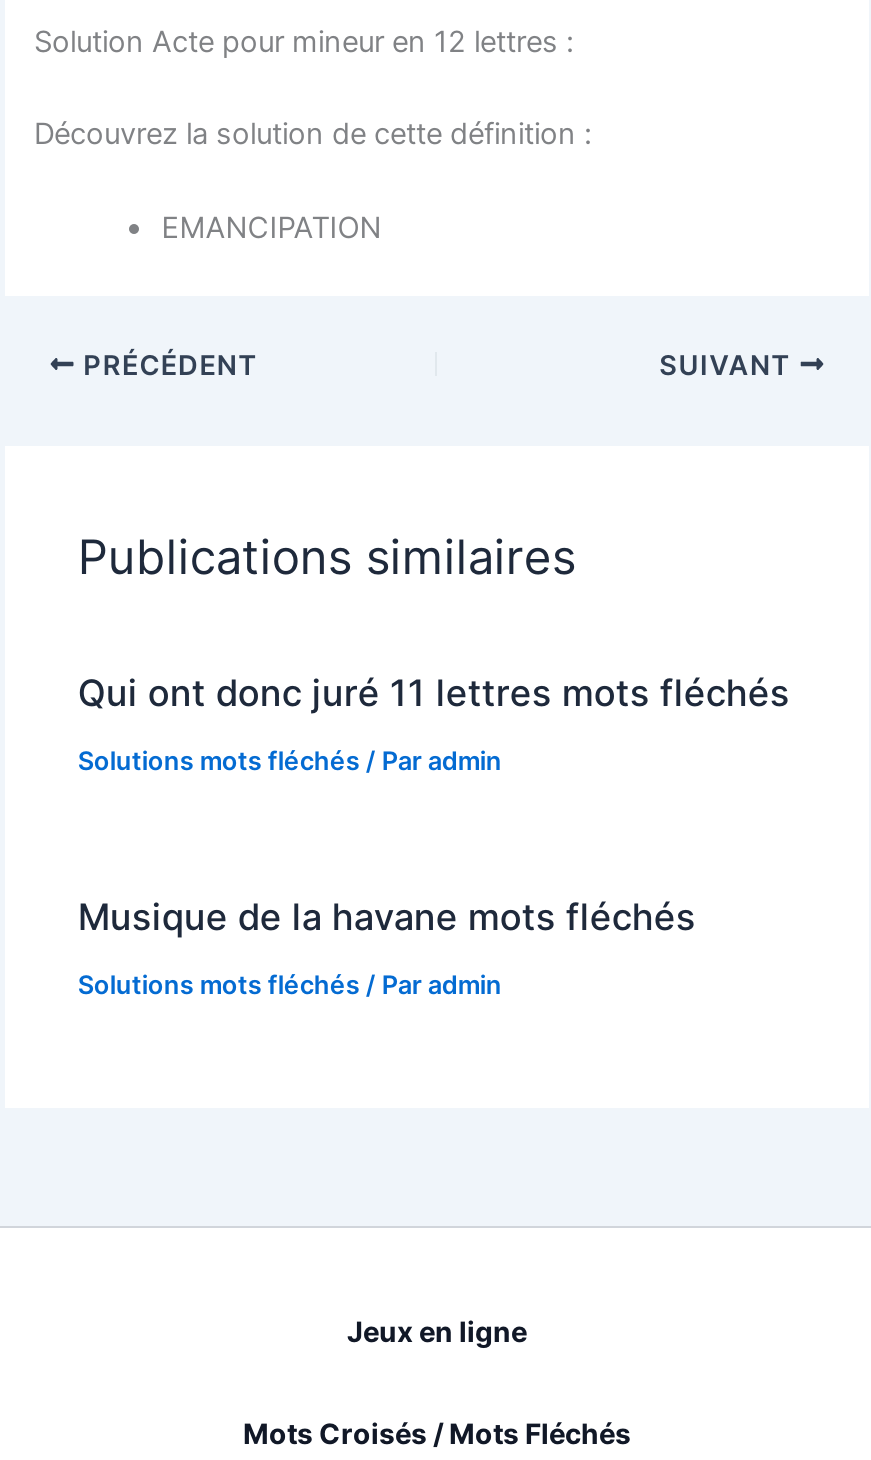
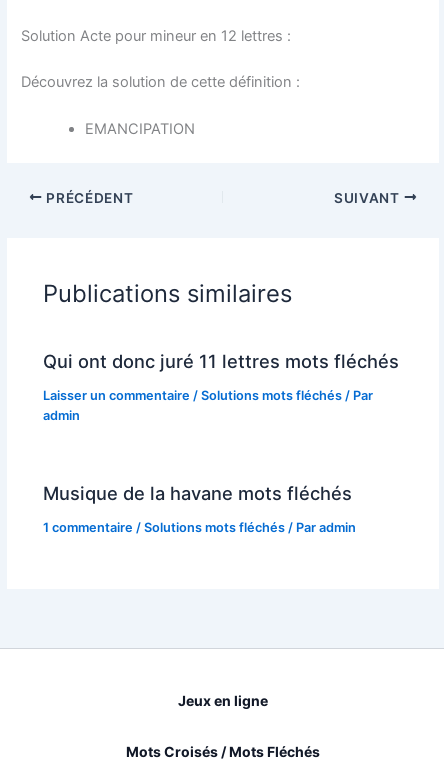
- Solutions mots fléchés / Par admin
+ Laisser un commentaire / Solutions mots fléchés / Par
+ admin

- Solutions mots fléchés / Par admin
+ 1 commentaire / Solutions mots fléchés / Par admin
